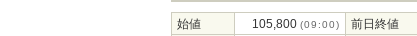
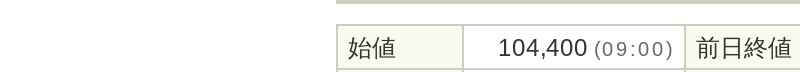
- 105,800 (09:00) 前日終値
+ 104,400 (09:00) 前日終値
